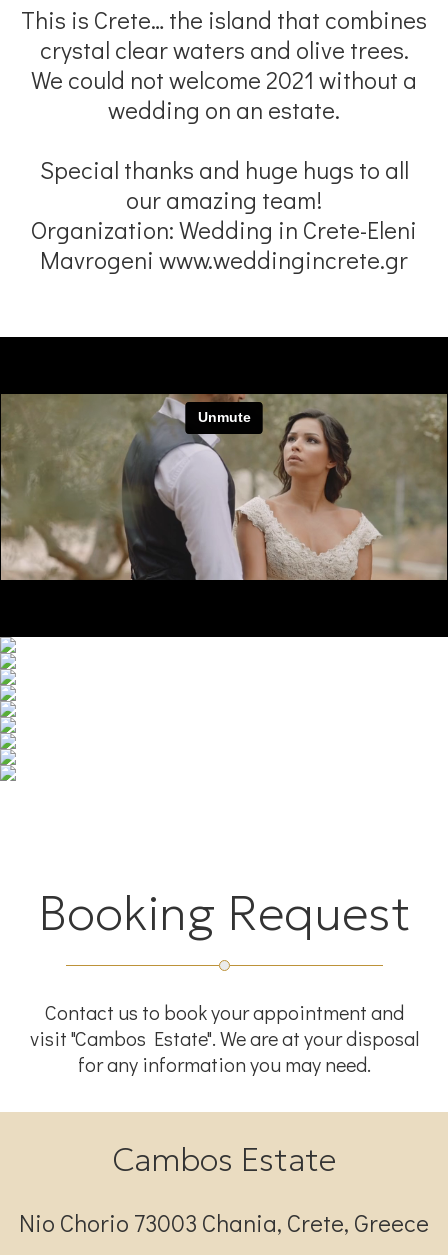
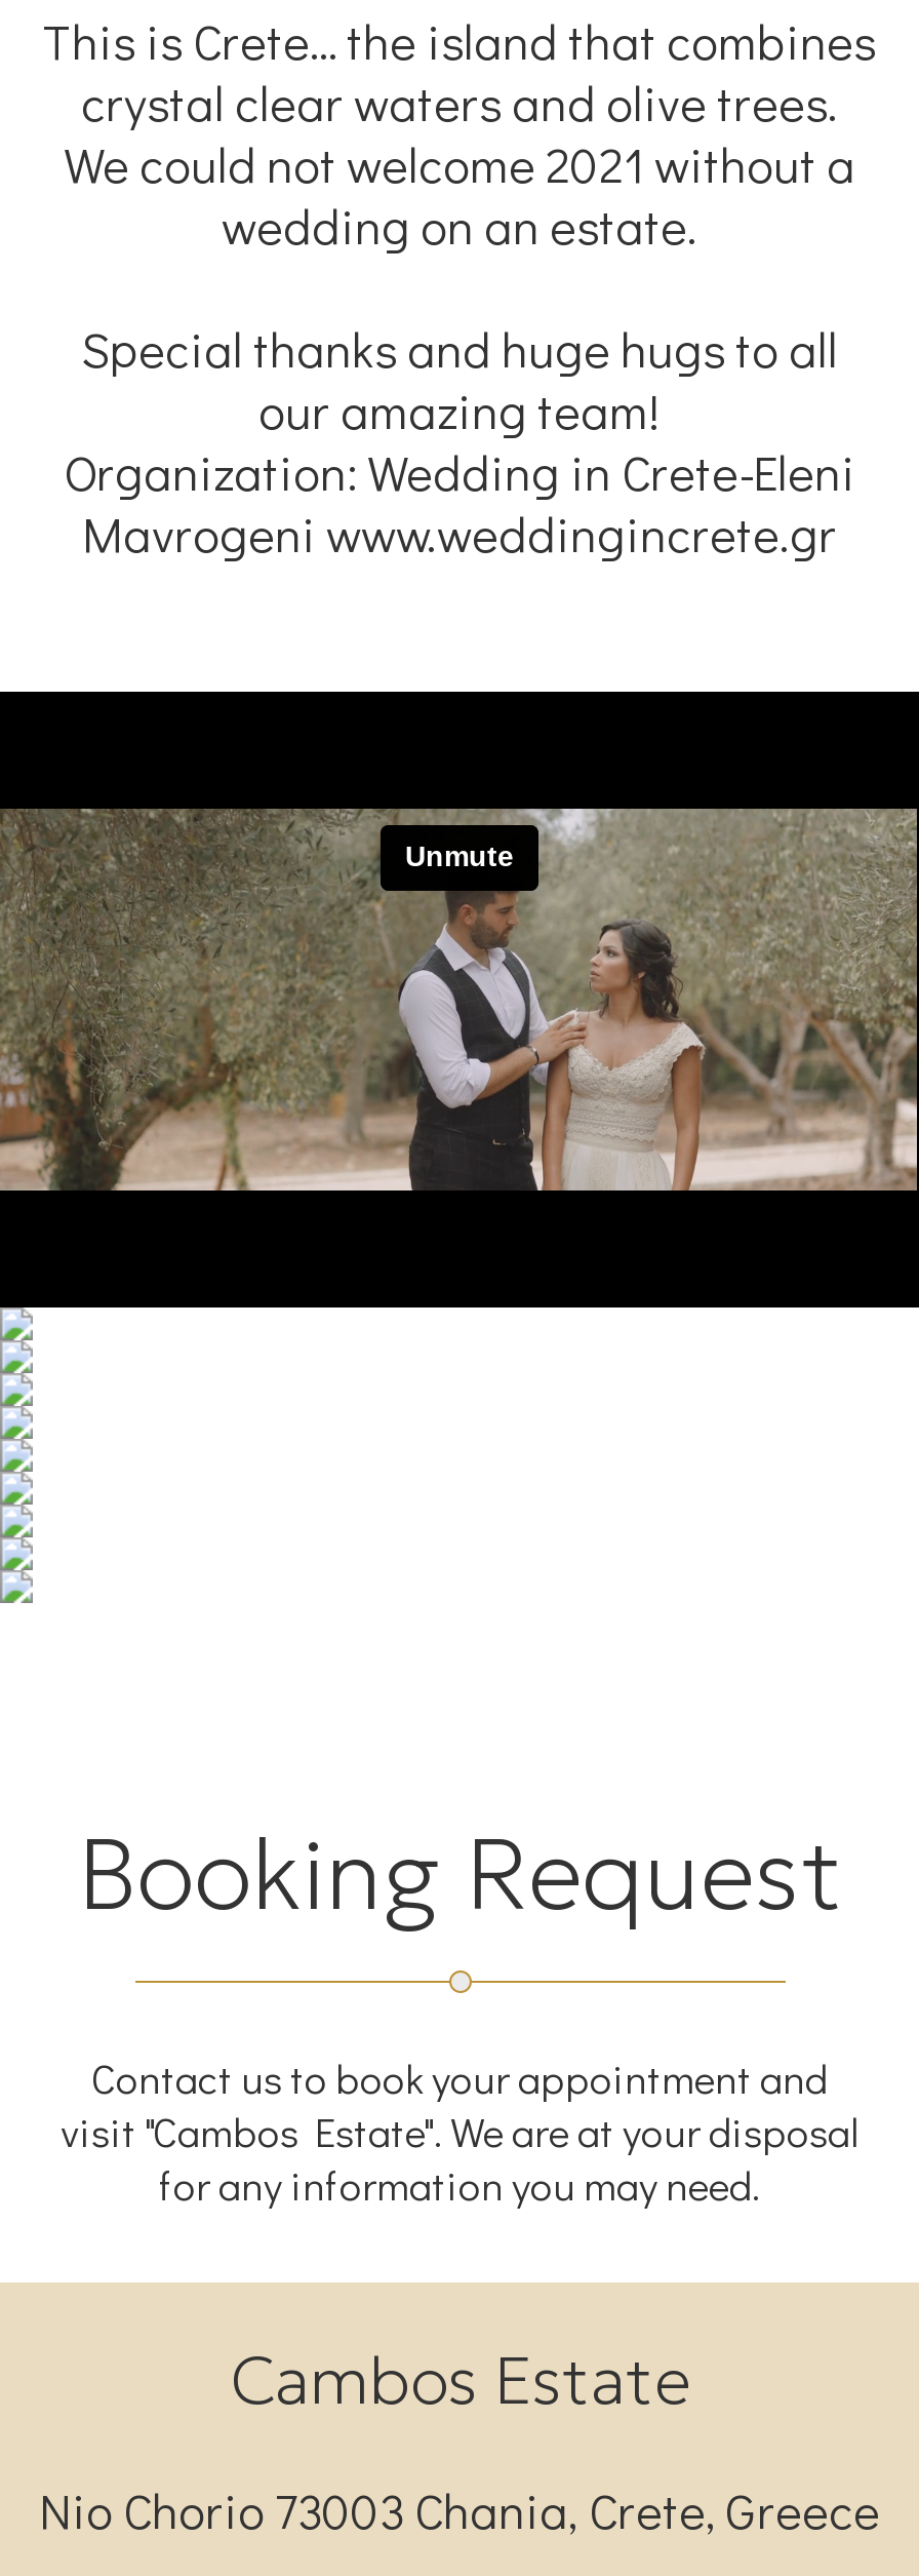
- [image]
+ [image]
